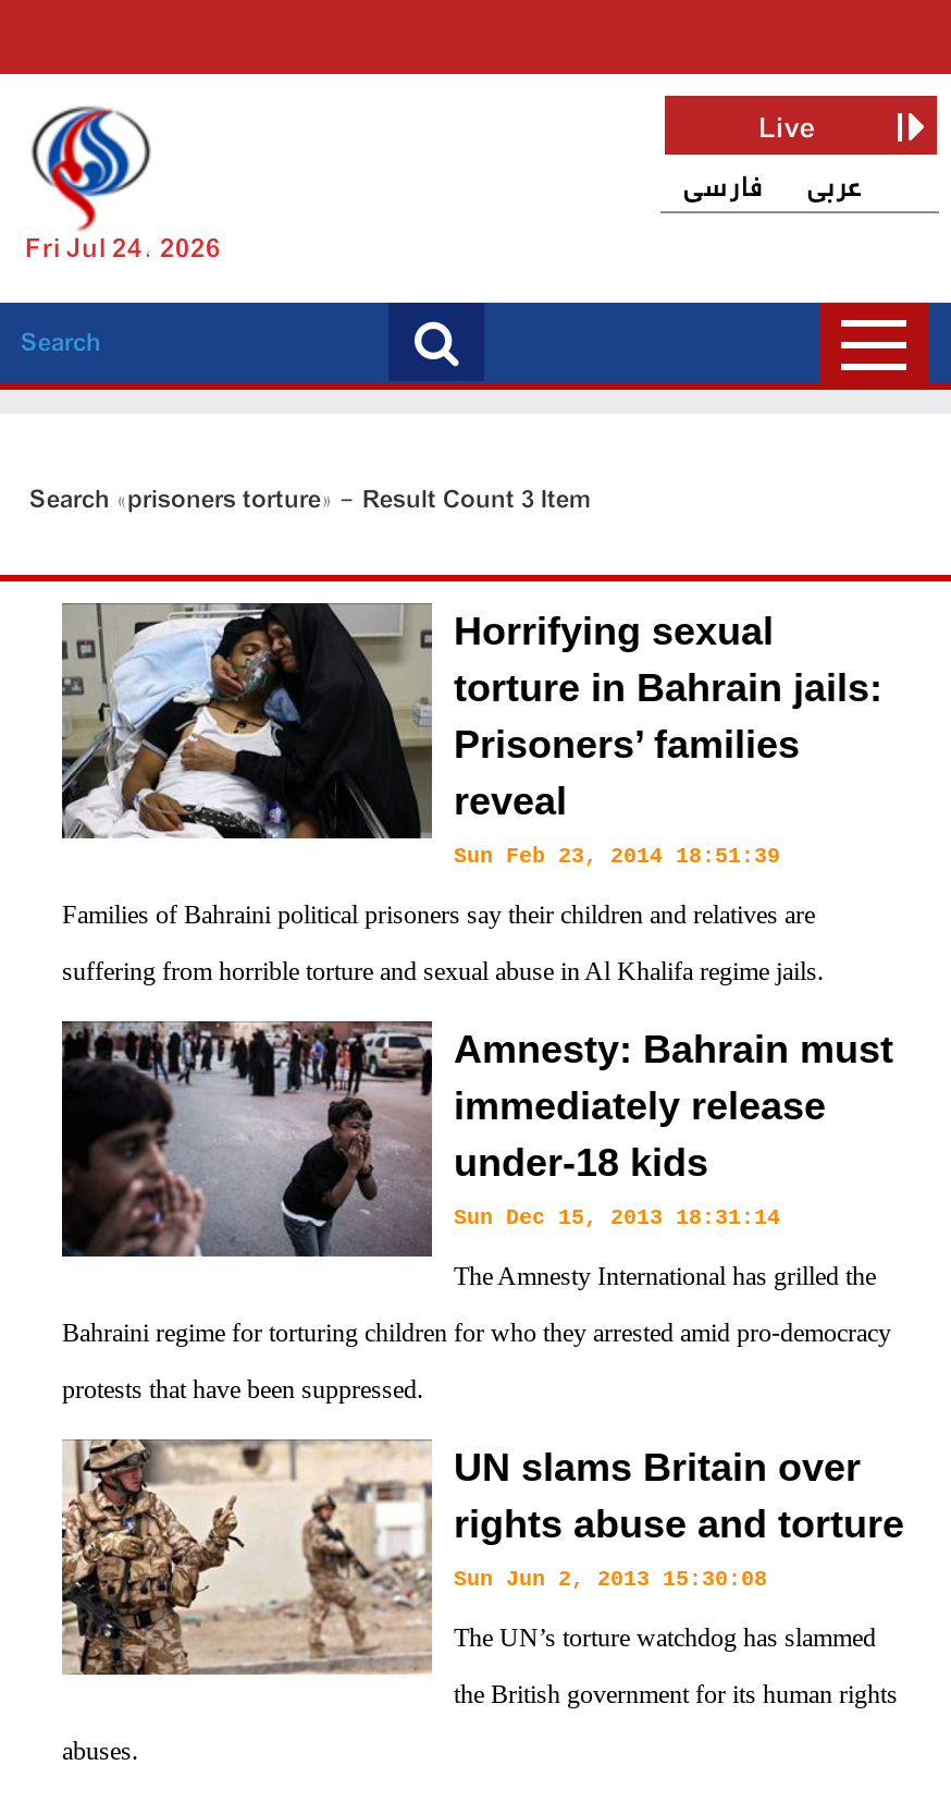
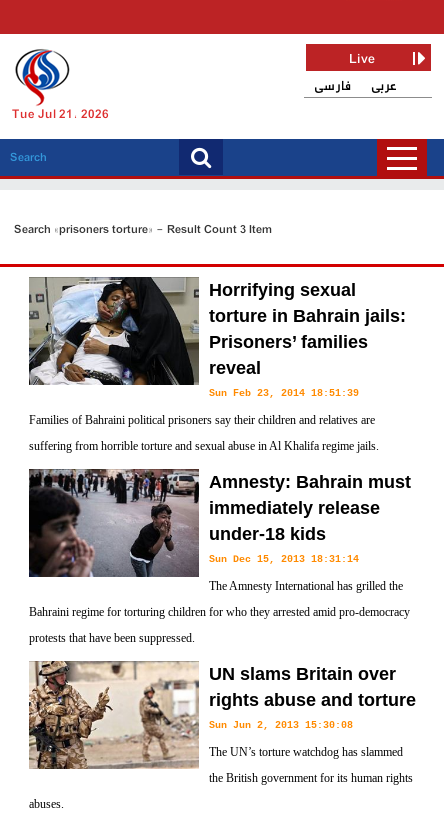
- Fri Jul 24, 2026
+ Tue Jul 21, 2026
